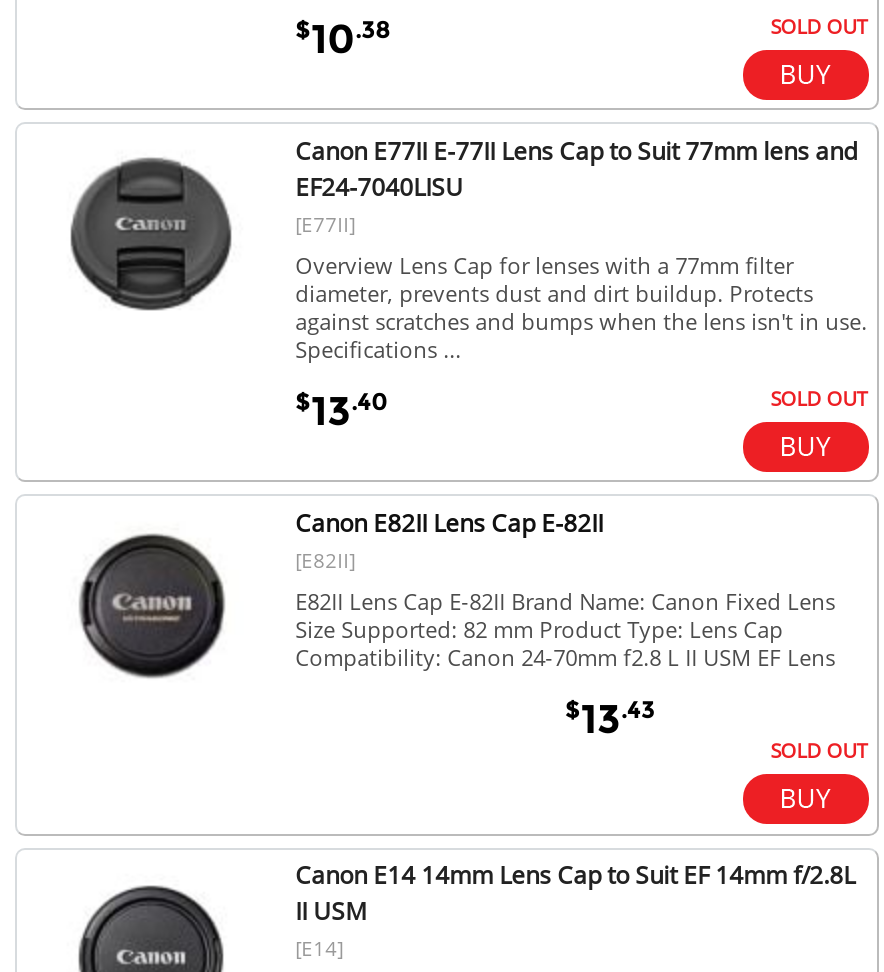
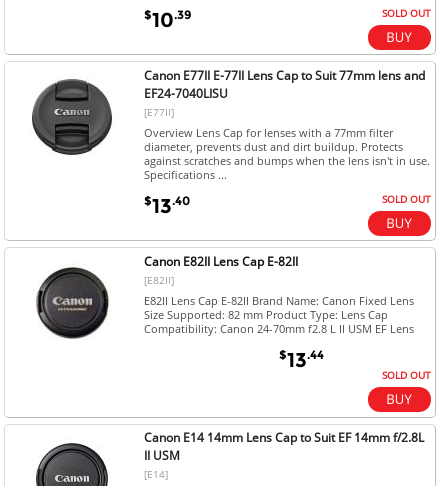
- $10.38
+ $10.39

- $13.43
+ $13.44
